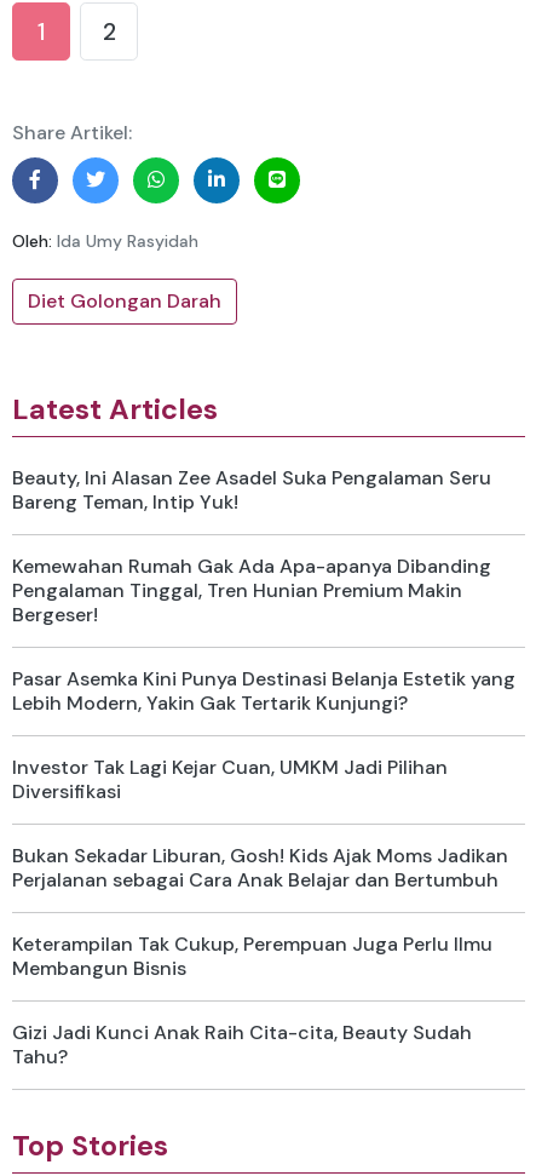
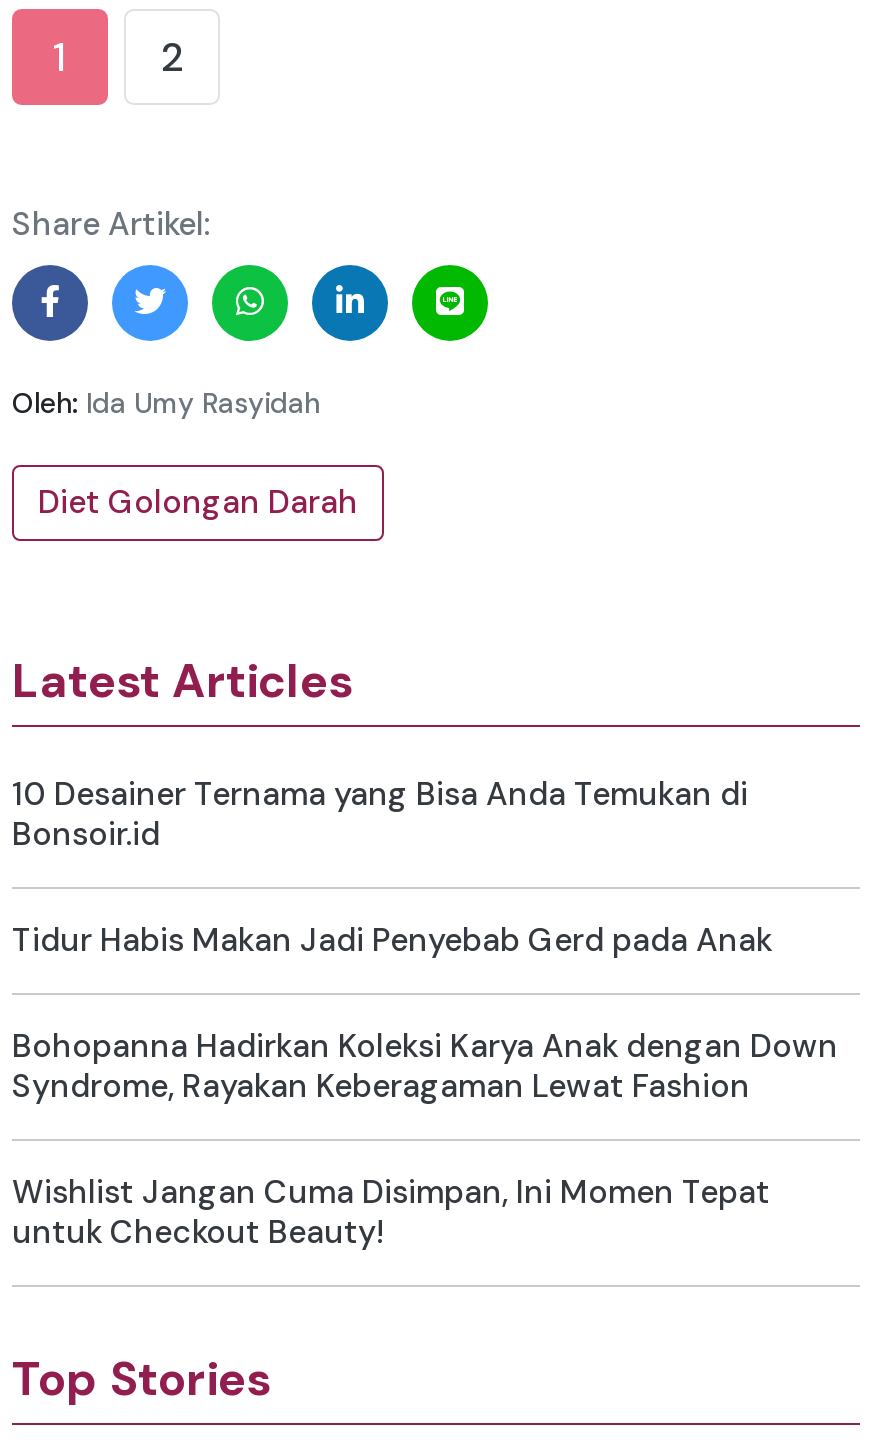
- Beauty, Ini Alasan Zee Asadel Suka Pengalaman Seru
- Bareng Teman, Intip Yuk!
- Kemewahan Rumah Gak Ada Apa-apanya Dibanding
- Pengalaman Tinggal, Tren Hunian Premium Makin
- Bergeser!
- Pasar Asemka Kini Punya Destinasi Belanja Estetik yang
- Lebih Modern, Yakin Gak Tertarik Kunjungi?
- Investor Tak Lagi Kejar Cuan, UMKM Jadi Pilihan
- Diversifikasi
- Bukan Sekadar Liburan, Gosh! Kids Ajak Moms Jadikan
- Perjalanan sebagai Cara Anak Belajar dan Bertumbuh
- Keterampilan Tak Cukup, Perempuan Juga Perlu Ilmu
- Membangun Bisnis
- Gizi Jadi Kunci Anak Raih Cita-cita, Beauty Sudah
- Tahu?
+ 10 Desainer Ternama yang Bisa Anda Temukan di
+ Bonsoir.id
+ Tidur Habis Makan Jadi Penyebab Gerd pada Anak
+ Bohopanna Hadirkan Koleksi Karya Anak dengan Down
+ Syndrome, Rayakan Keberagaman Lewat Fashion
+ Wishlist Jangan Cuma Disimpan, Ini Momen Tepat
+ untuk Checkout Beauty!
